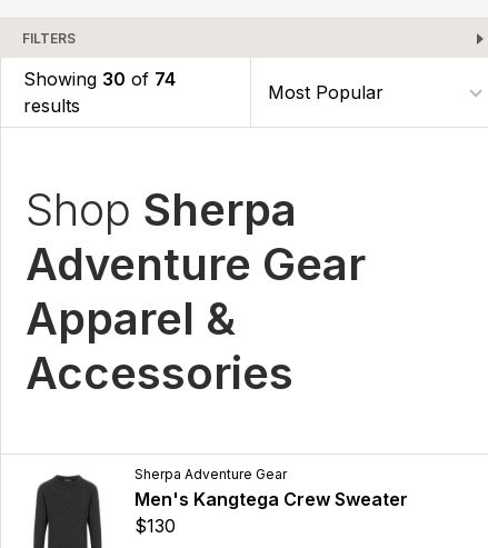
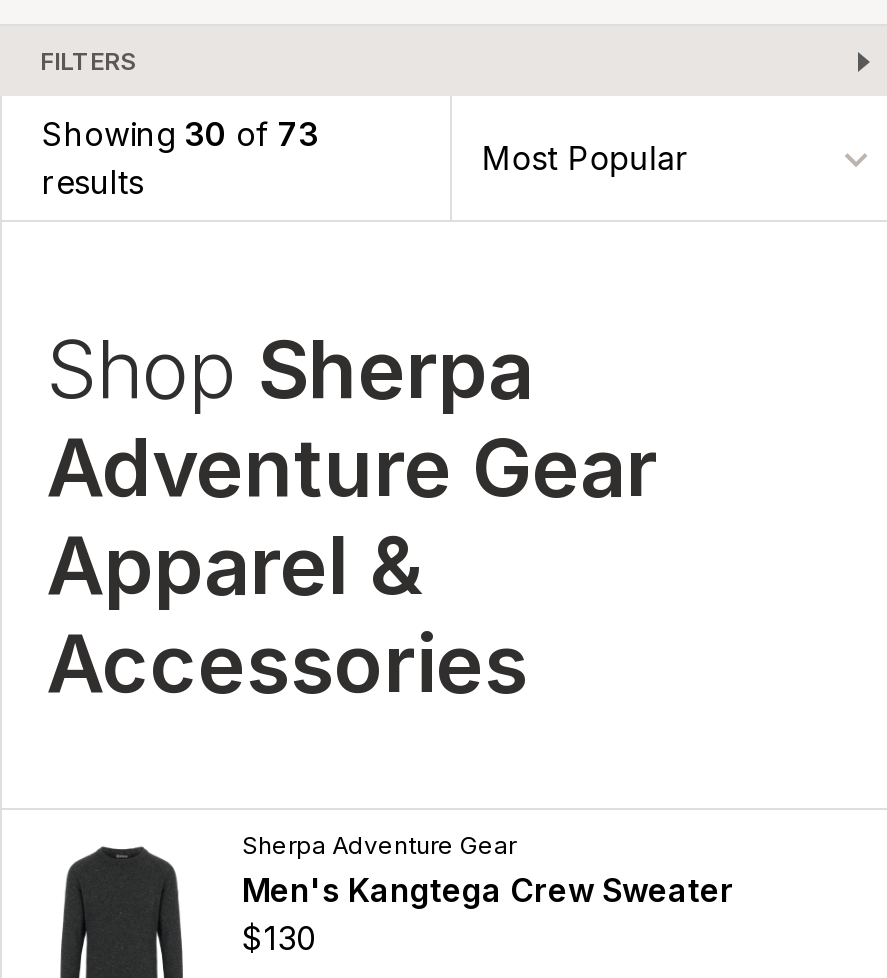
- Showing 30 of 74
+ Showing 30 of 73
